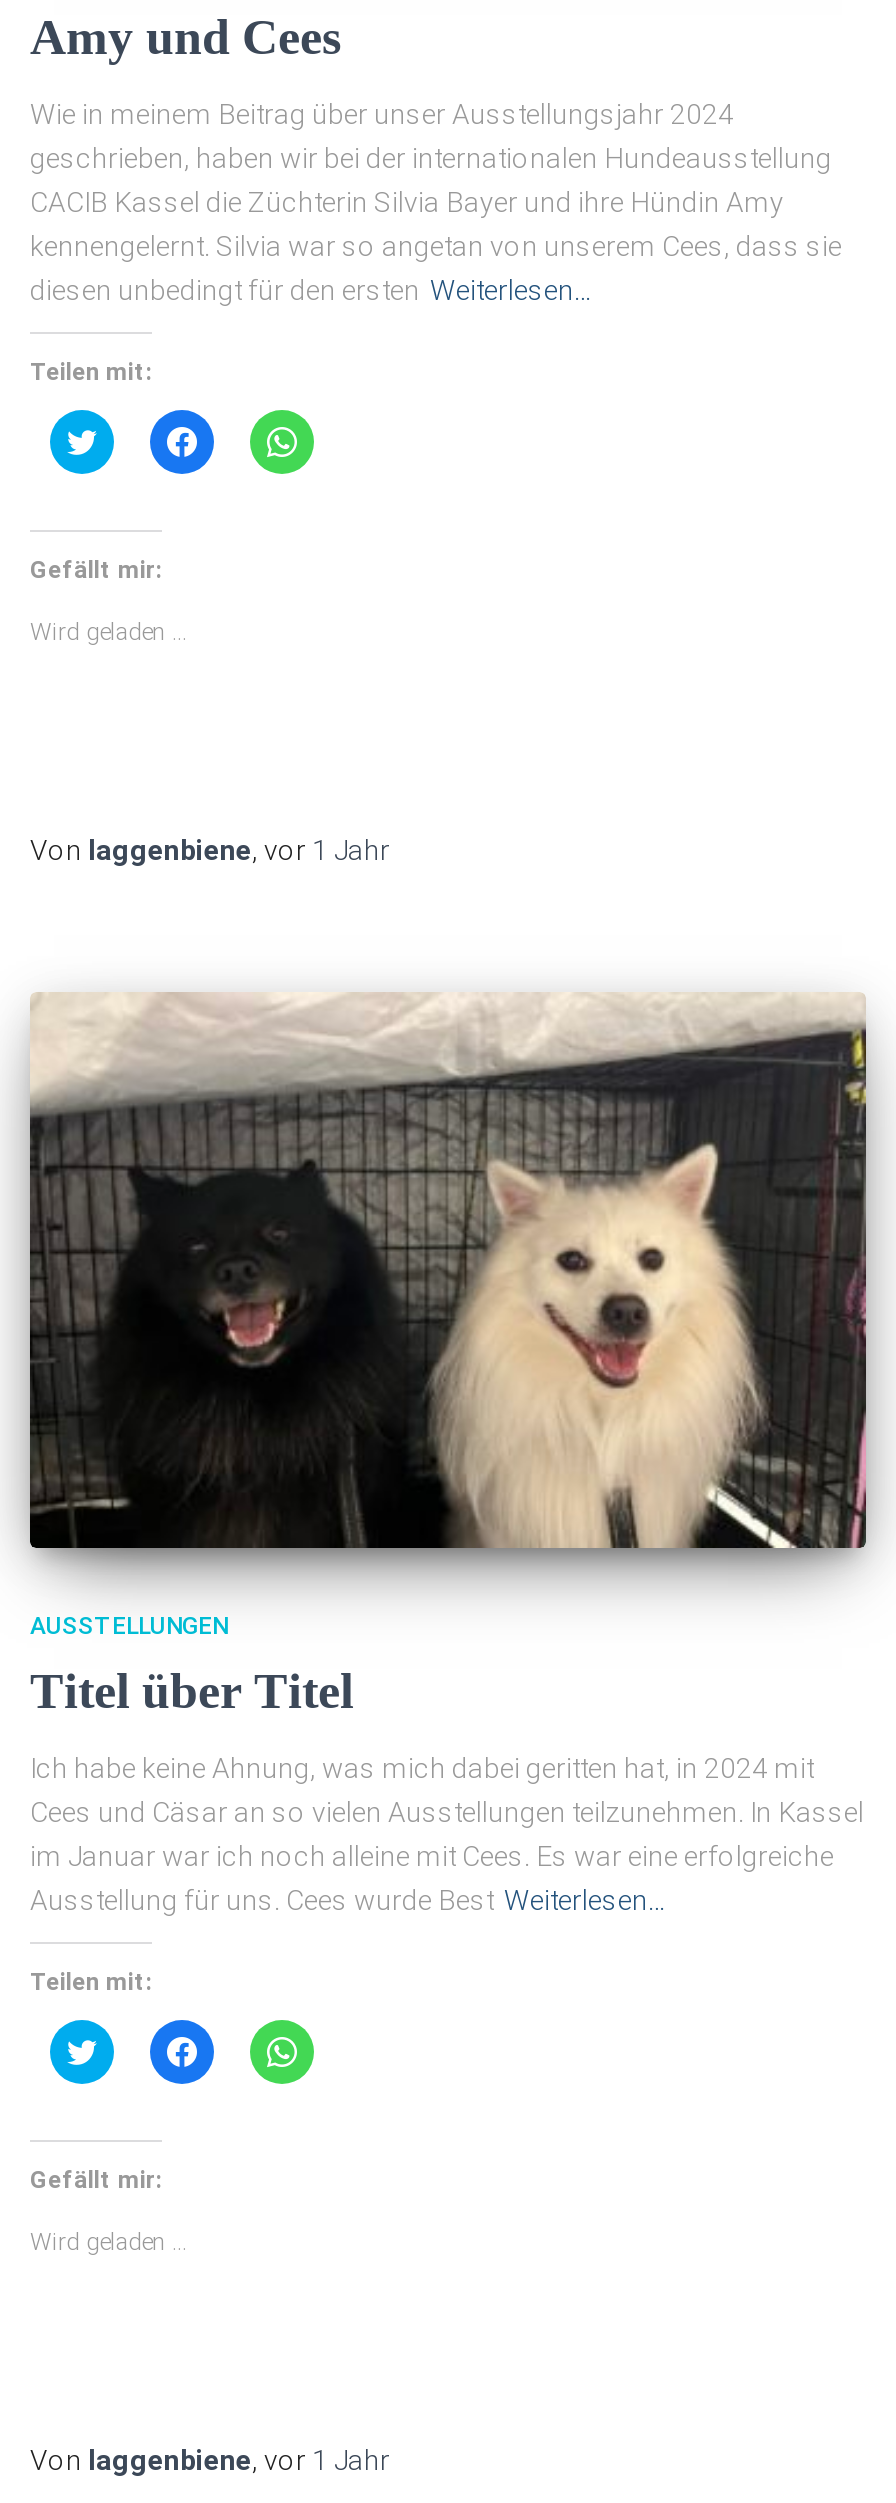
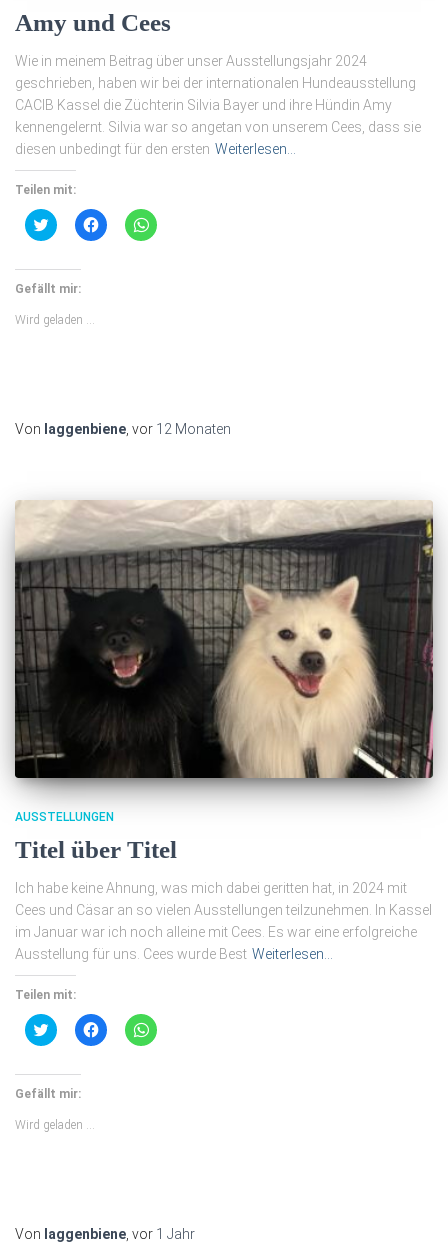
- Von laggenbiene, vor 1 Jahr
+ Von laggenbiene, vor 12 Monaten
